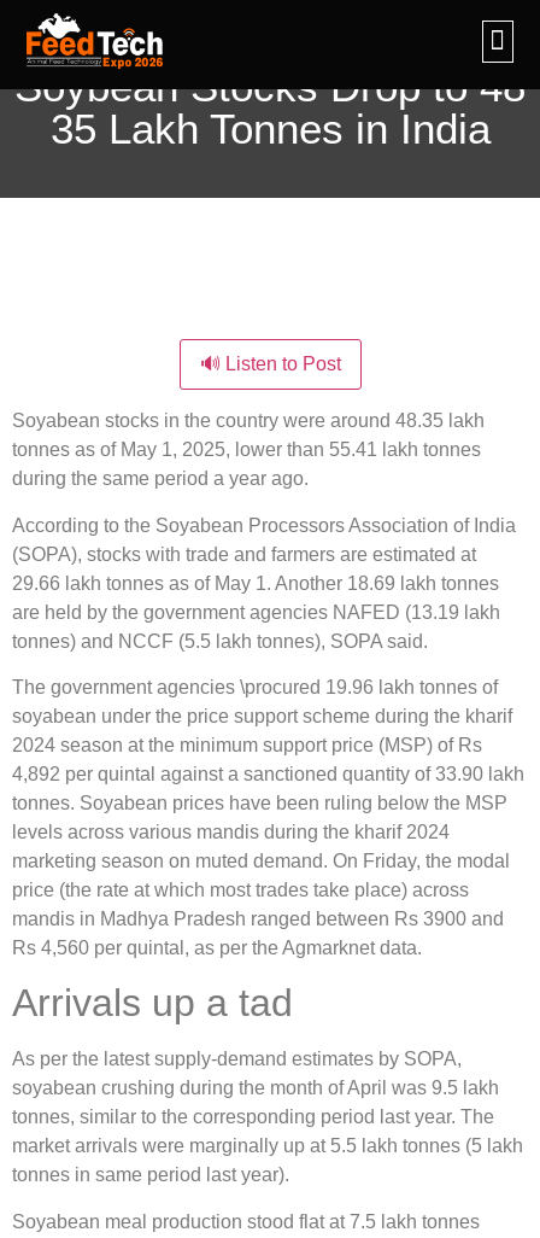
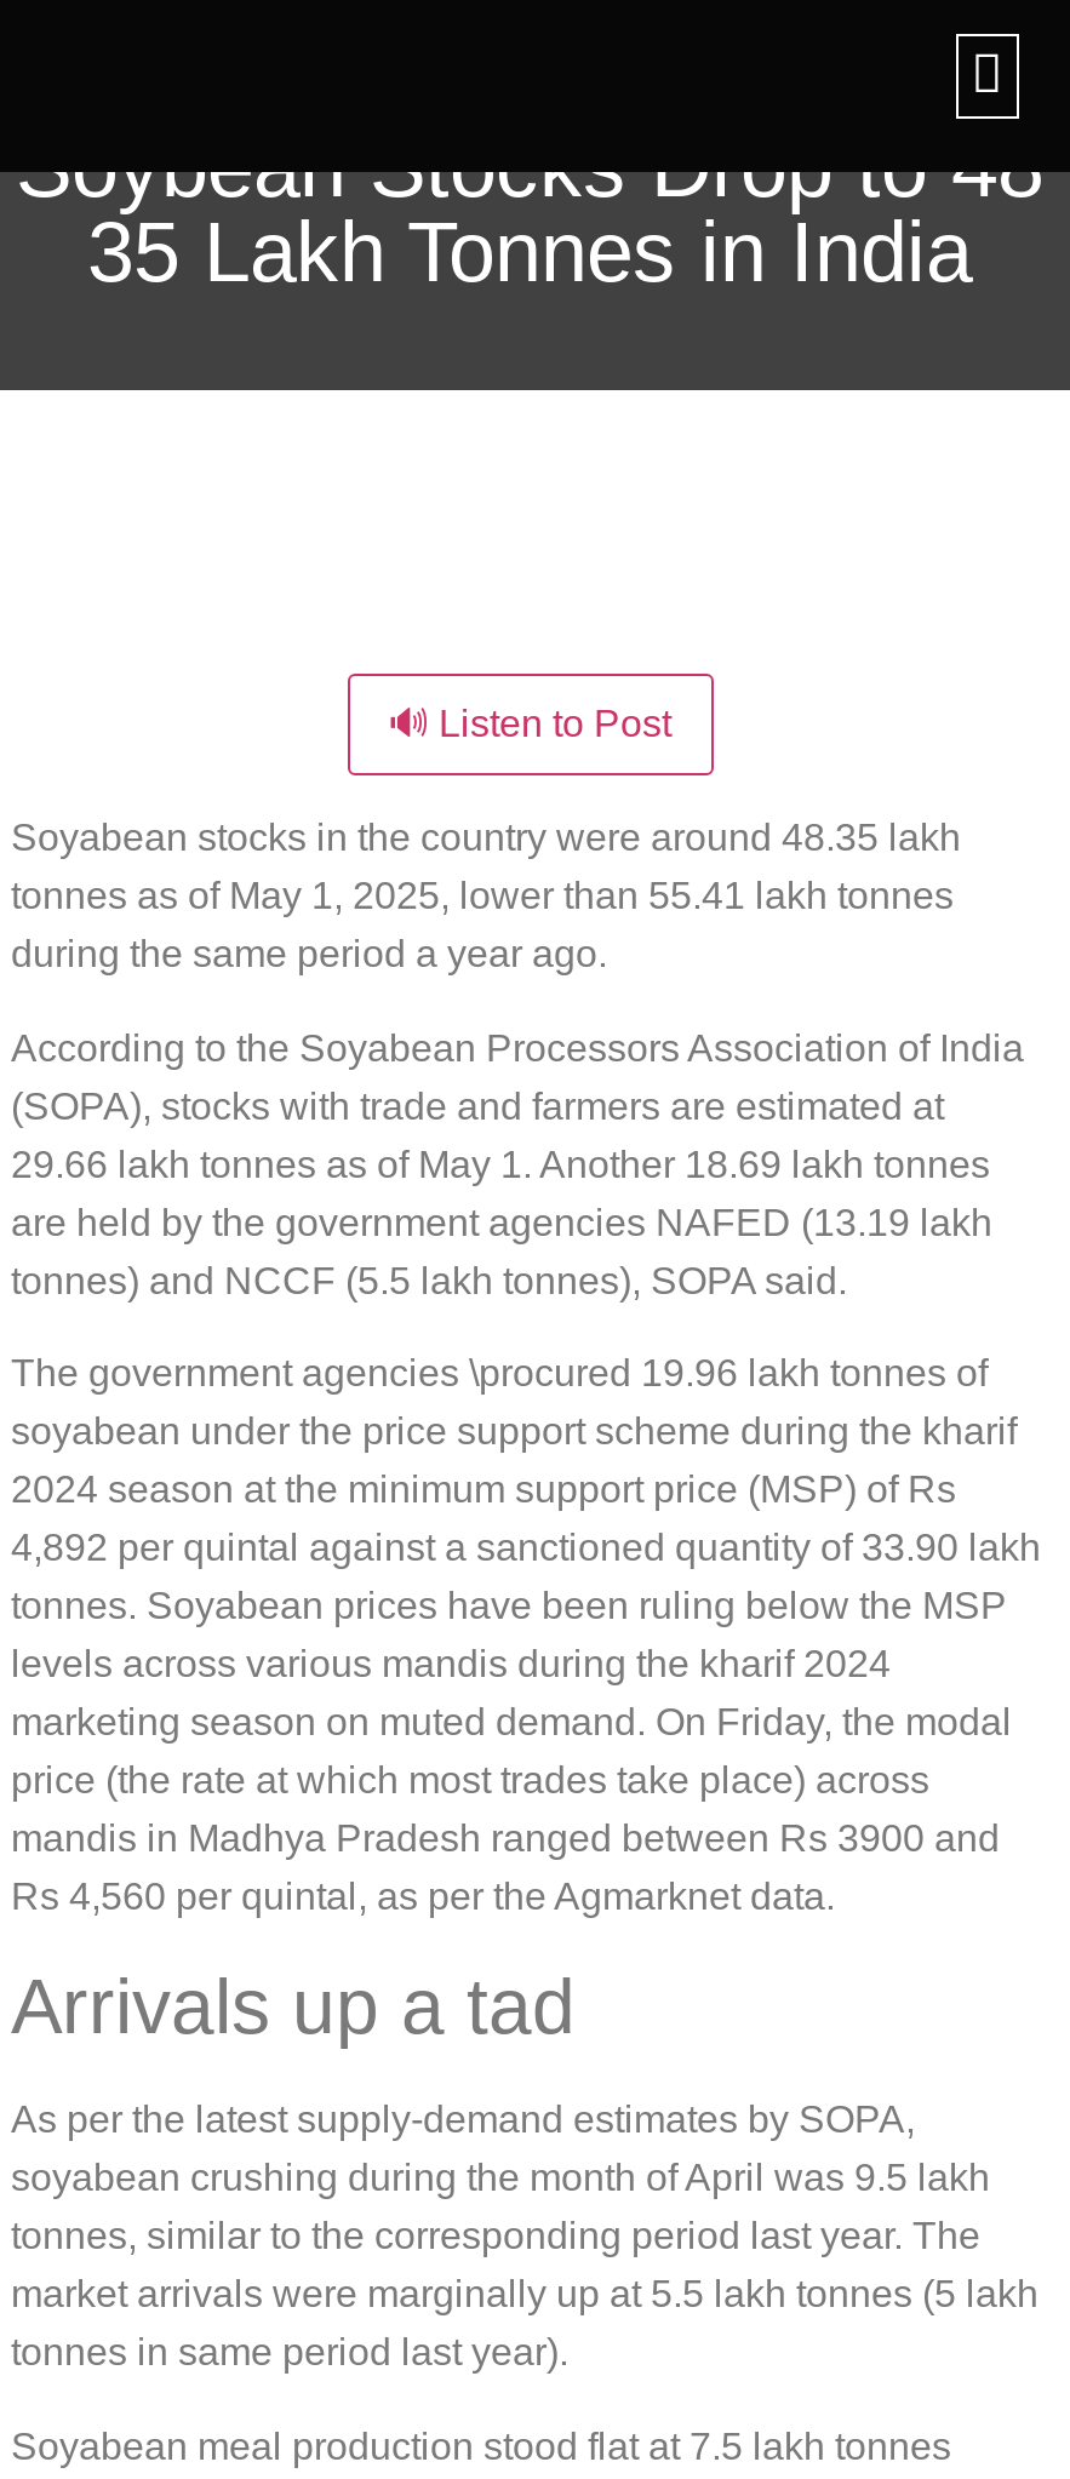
- [image]
